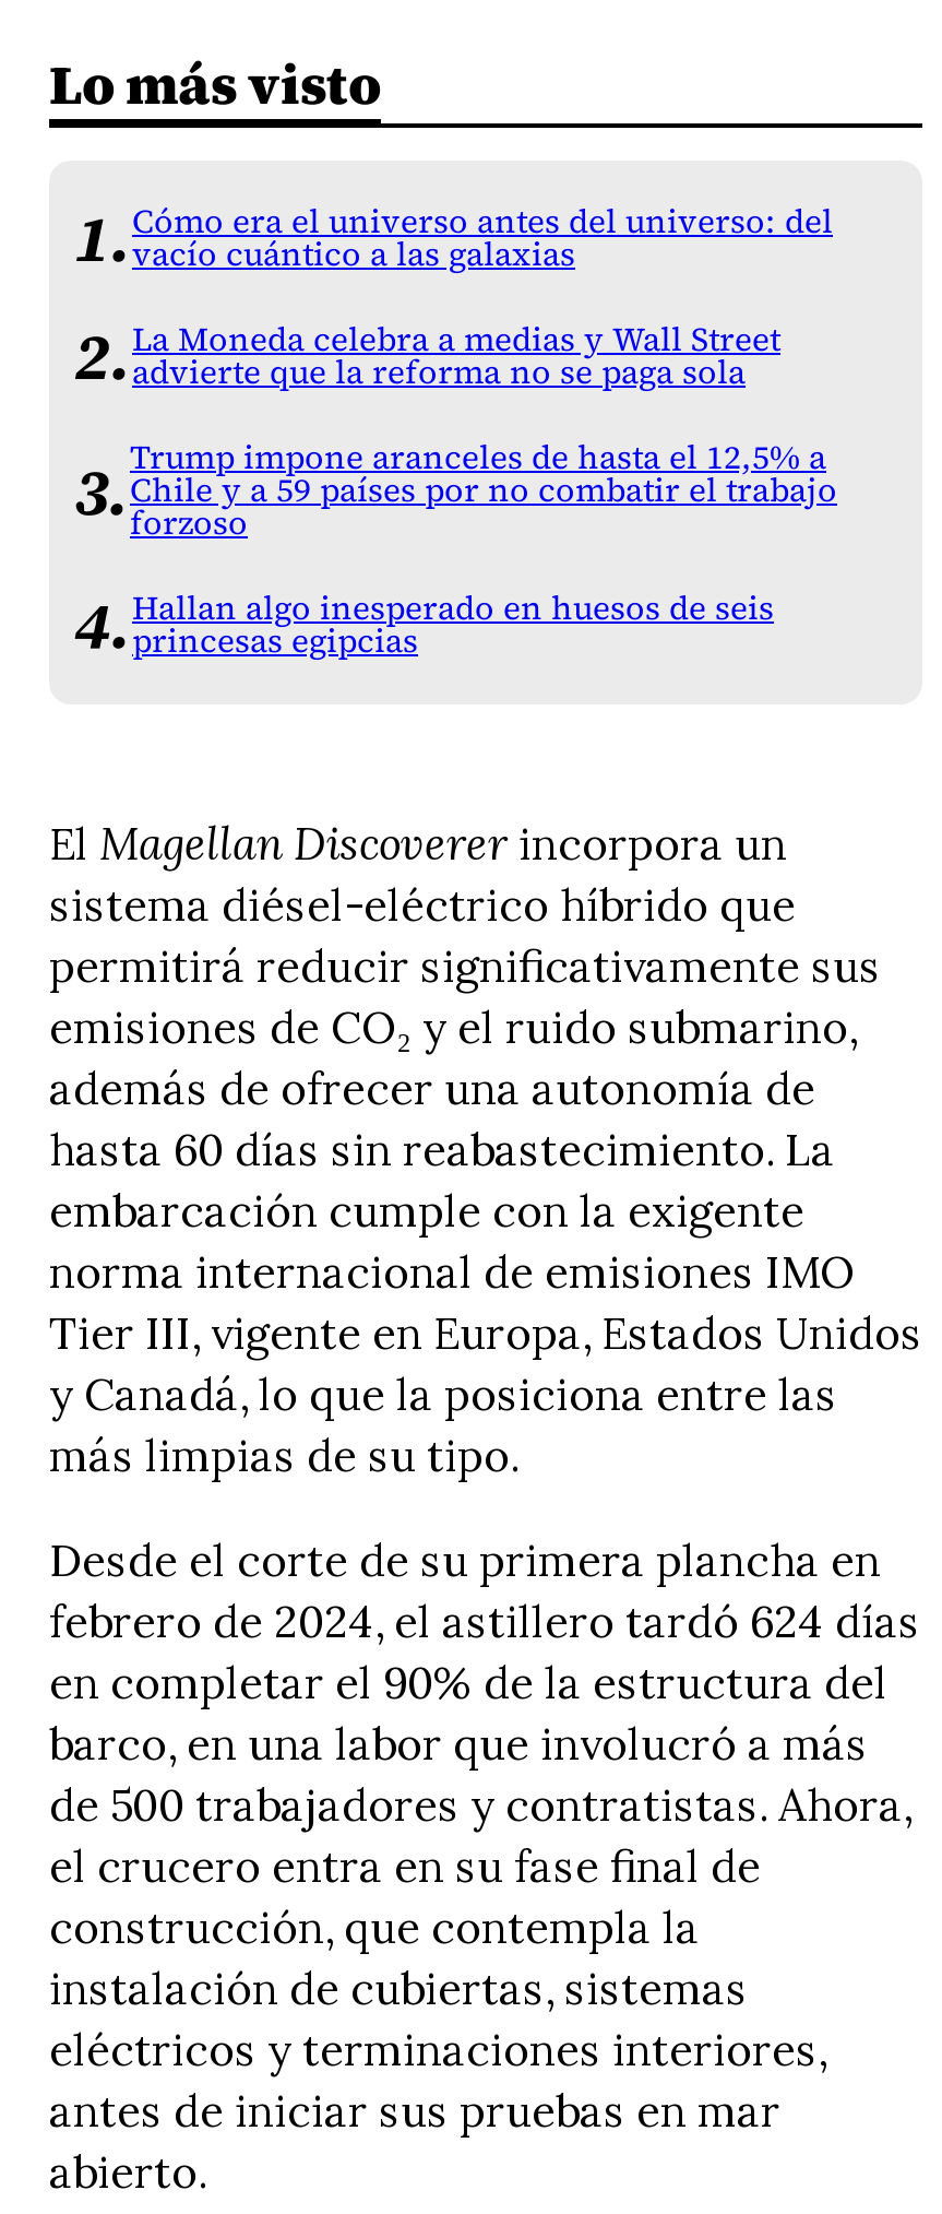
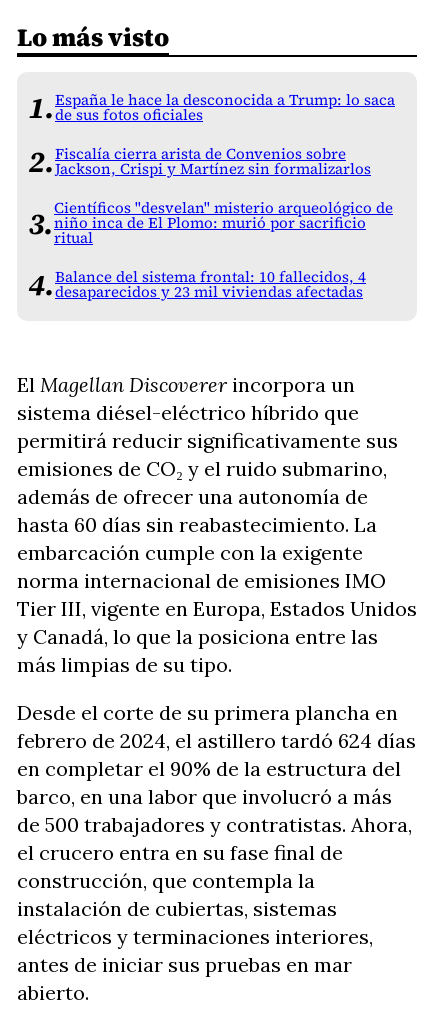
- Cómo era el universo antes del universo: del
- vacío cuántico a las galaxias
+ España le hace la desconocida a Trump: lo saca
+ de sus fotos oficiales

- La Moneda celebra a medias y Wall Street
- advierte que la reforma no se paga sola
+ Fiscalía cierra arista de Convenios sobre
+ Jackson, Crispi y Martínez sin formalizarlos

- Trump impone aranceles de hasta el 12,5% a
- Chile y a 59 países por no combatir el trabajo
- forzoso
+ Científicos "desvelan" misterio arqueológico de
+ niño inca de El Plomo: murió por sacrificio
+ ritual

- Hallan algo inesperado en huesos de seis
- princesas egipcias
+ Balance del sistema frontal: 10 fallecidos, 4
+ desaparecidos y 23 mil viviendas afectadas
